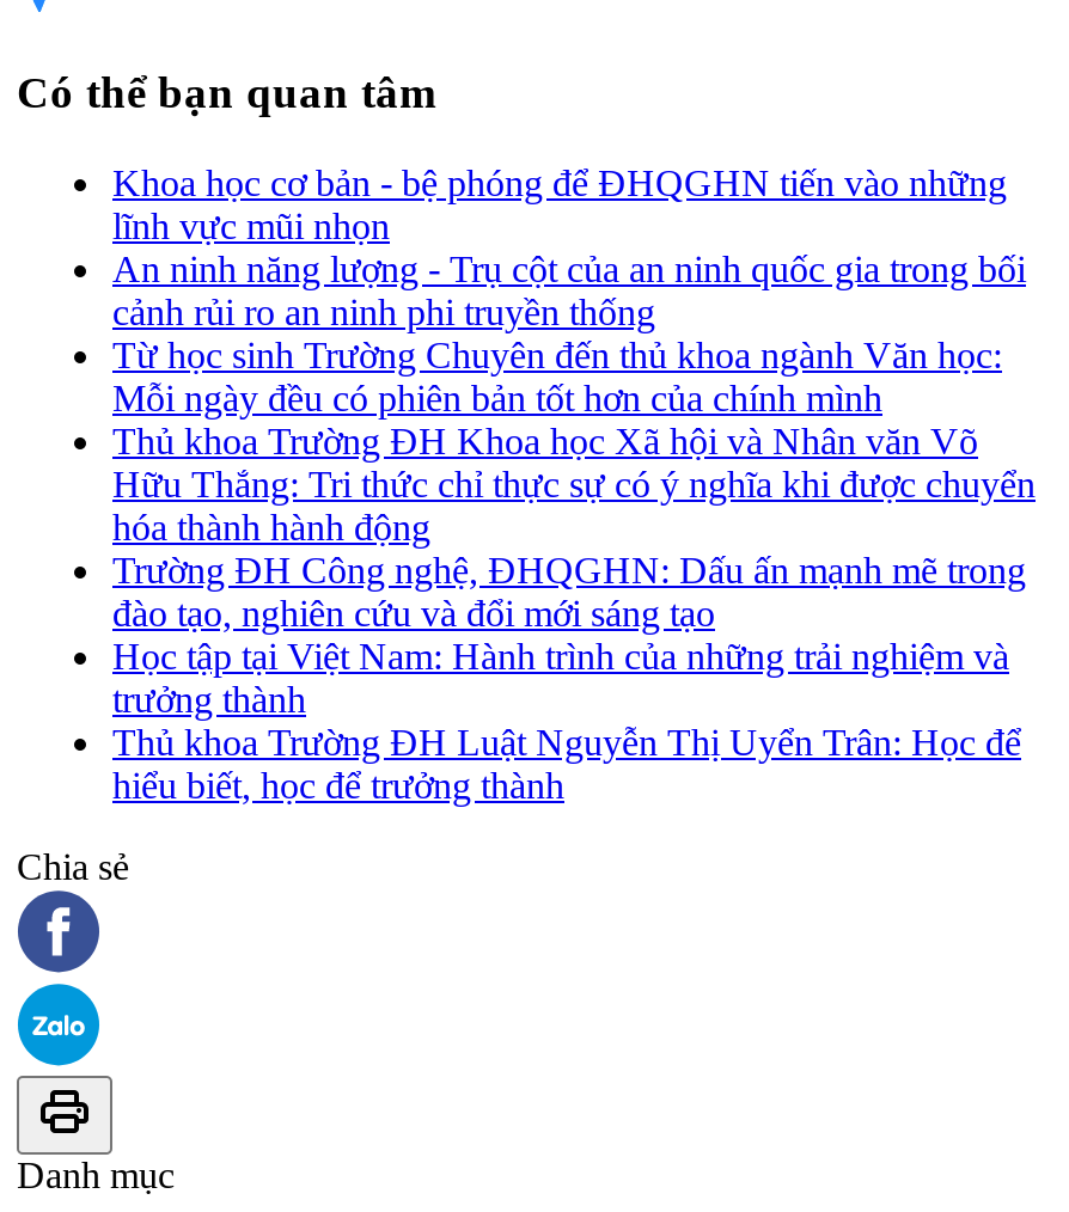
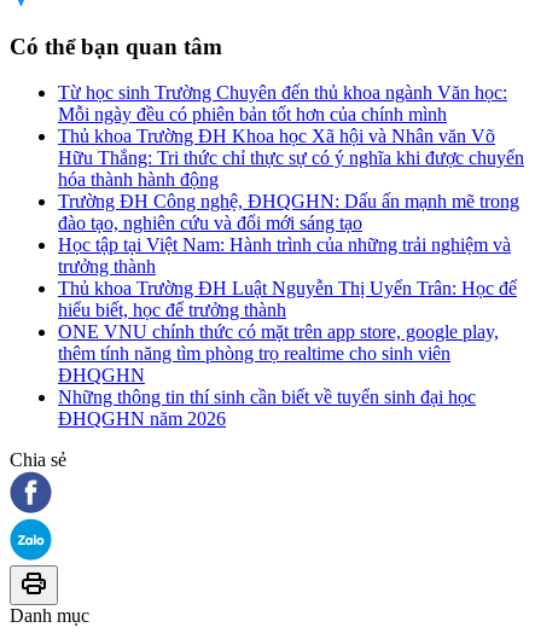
- Khoa học cơ bản - bệ phóng để ĐHQGHN tiến vào những
- lĩnh vực mũi nhọn
- An ninh năng lượng - Trụ cột của an ninh quốc gia trong bối
- cảnh rủi ro an ninh phi truyền thống

moved up: Từ học sinh Trường Chuyên đến thủ khoa ngành Văn học: | Mỗi ngày đều có phiên bản tốt hơn của chính mình | Thủ khoa Trường ĐH Khoa học Xã hội và Nhân văn Võ | ... | Thủ khoa Trường ĐH Luật Nguyễn Thị Uyển Trân: Học để | hiểu biết, học để trưởng thành

+ ONE VNU chính thức có mặt trên app store, google play,
+ thêm tính năng tìm phòng trọ realtime cho sinh viên
+ ĐHQGHN
+ Những thông tin thí sinh cần biết về tuyển sinh đại học
+ ĐHQGHN năm 2026
